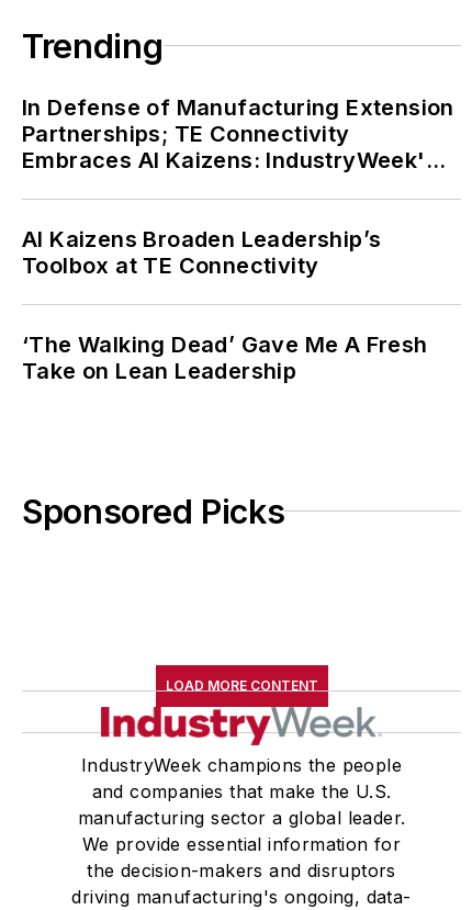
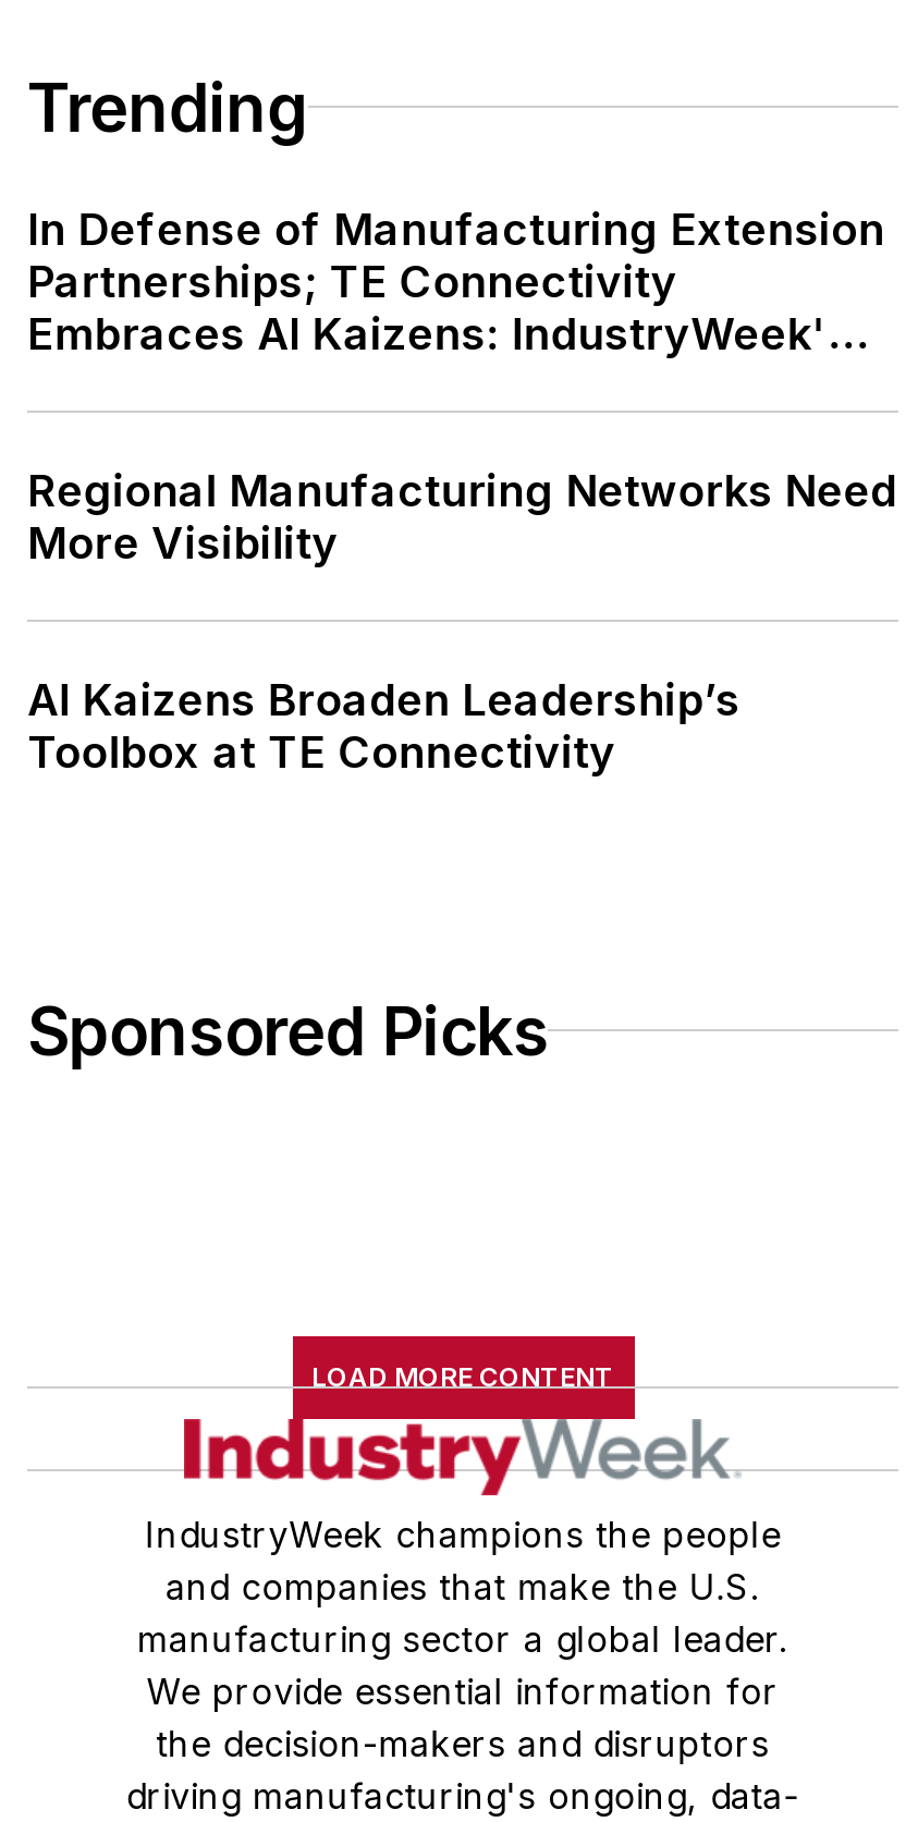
+ Regional Manufacturing Networks Need
+ More Visibility

moved down: AI Kaizens Broaden Leadership’s | Toolbox at TE Connectivity

- ‘The Walking Dead’ Gave Me A Fresh
- Take on Lean Leadership
